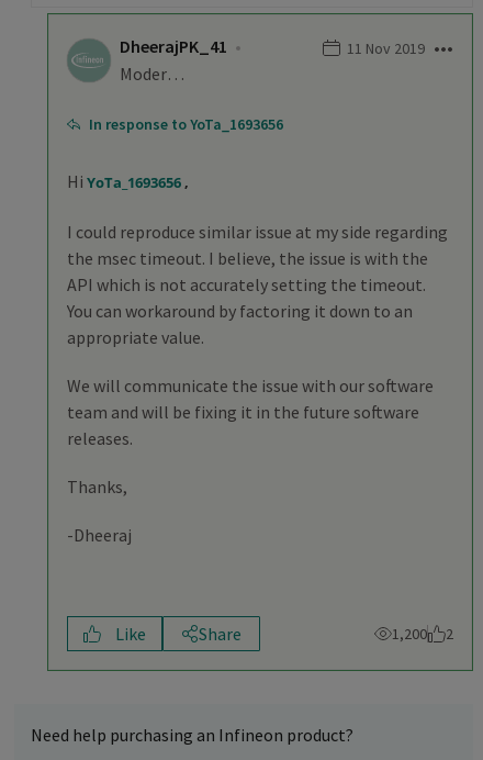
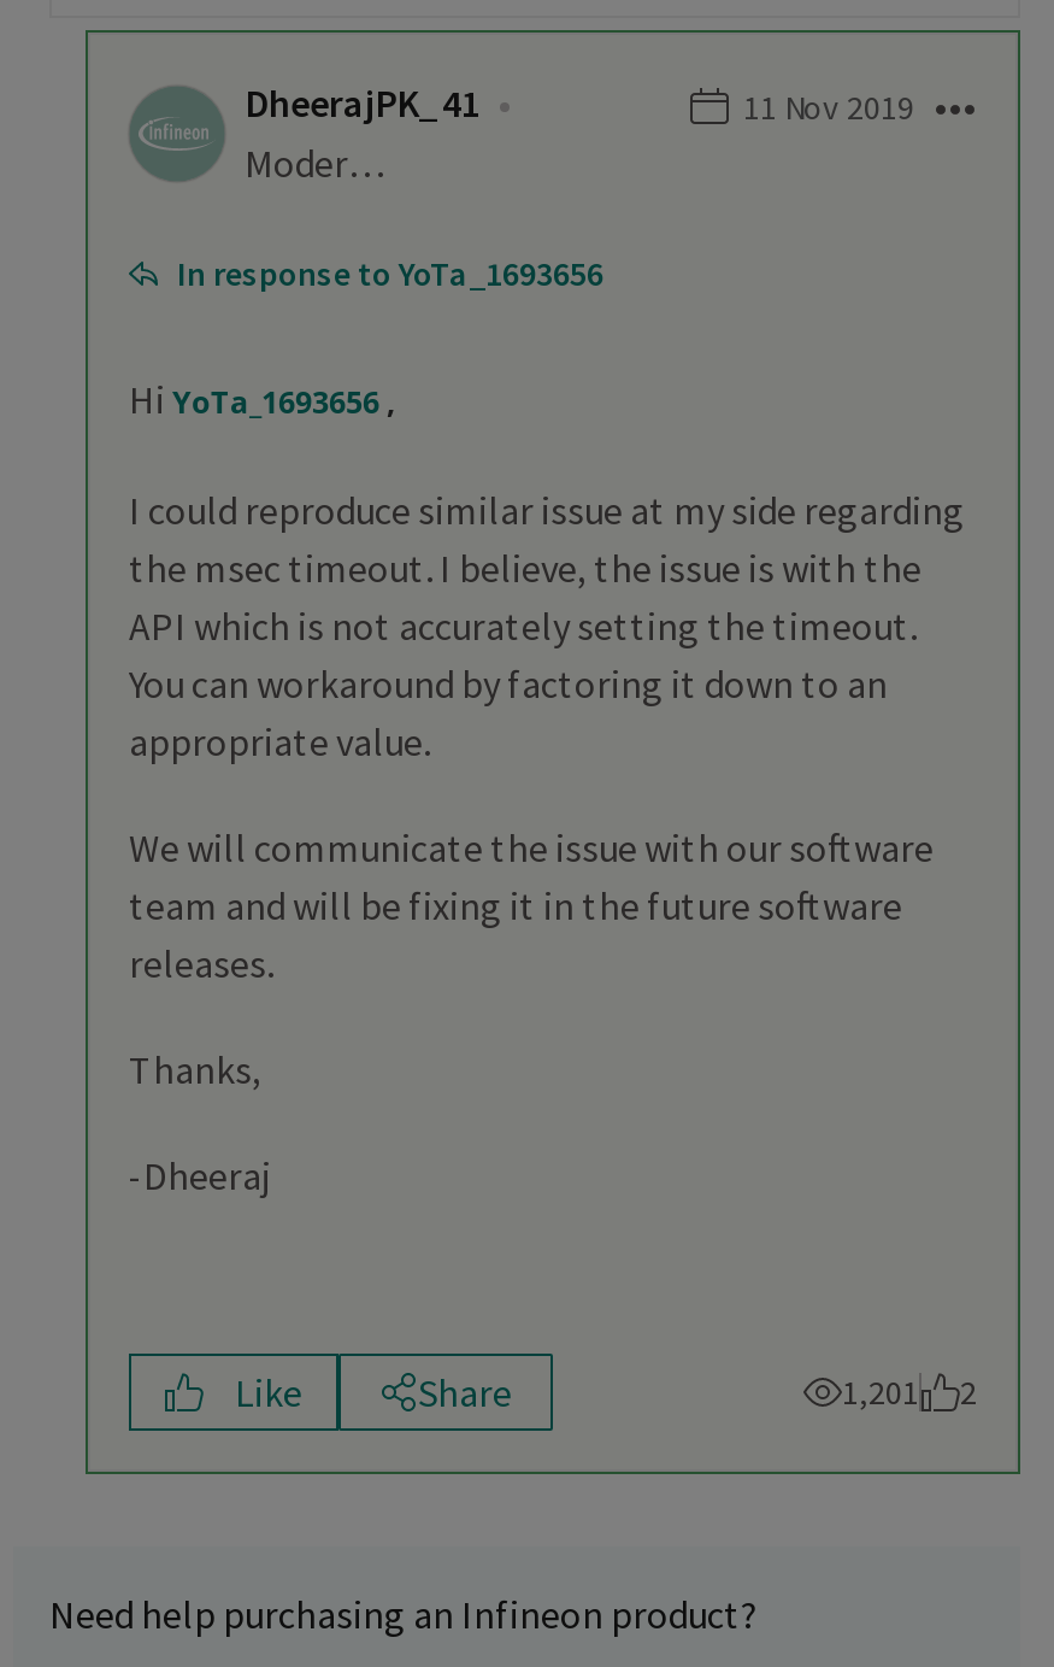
- 1,200 2
+ 1,201 2
